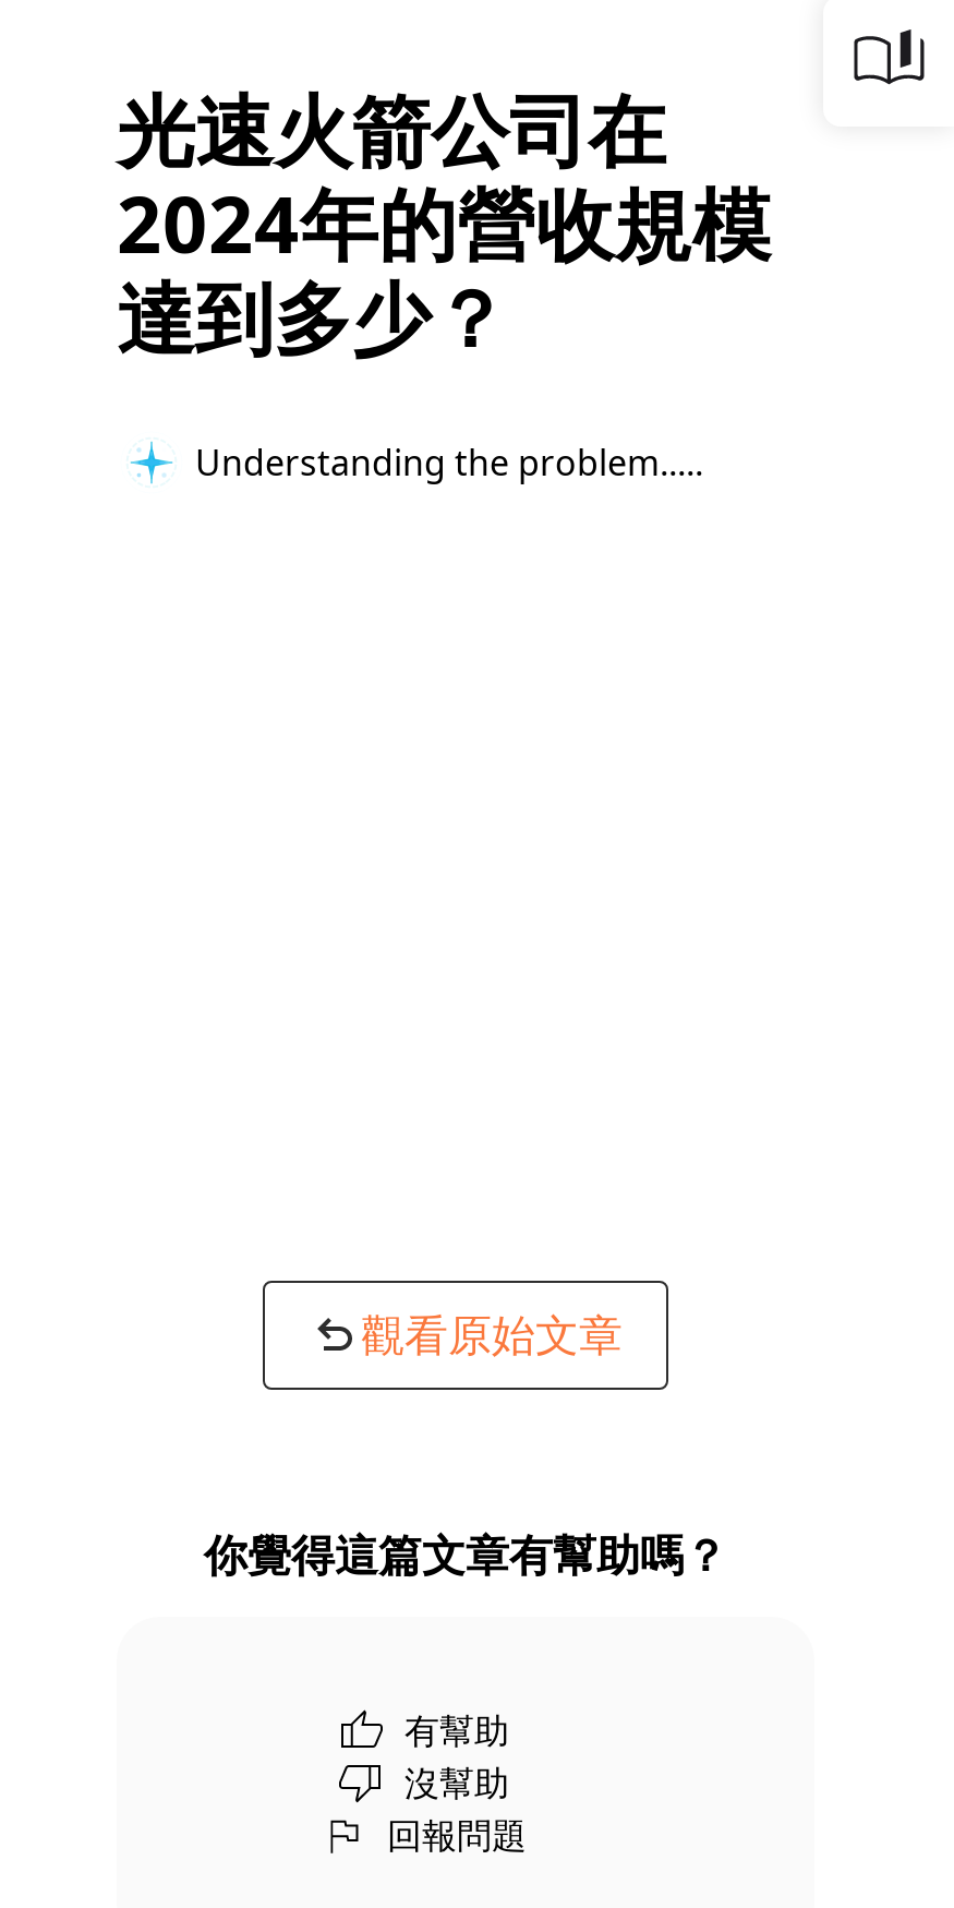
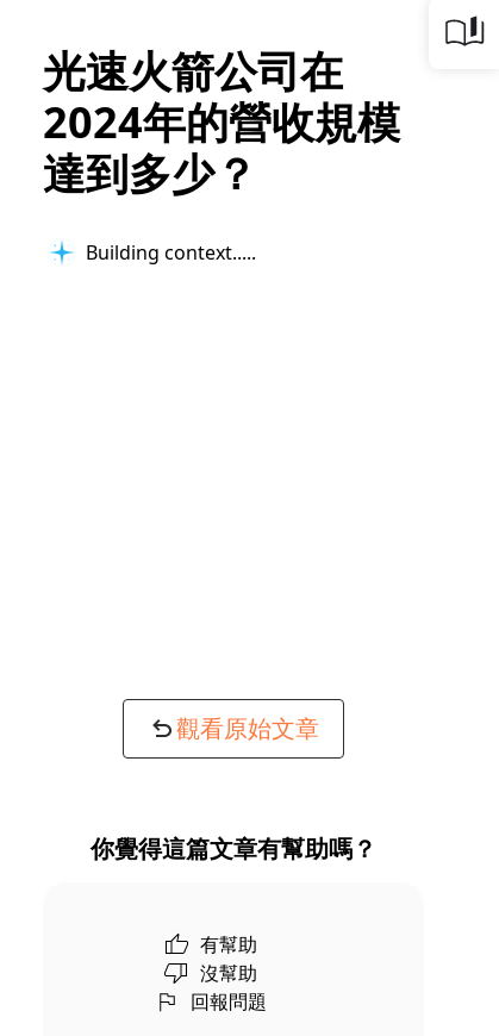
- Understanding the problem...
+ Building context...
